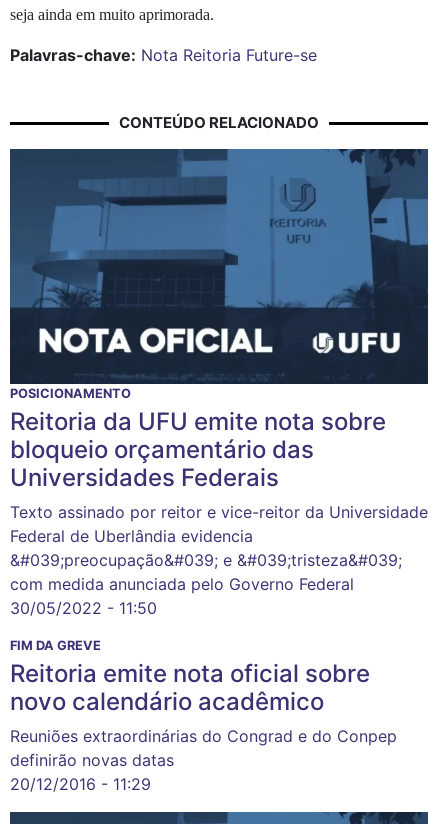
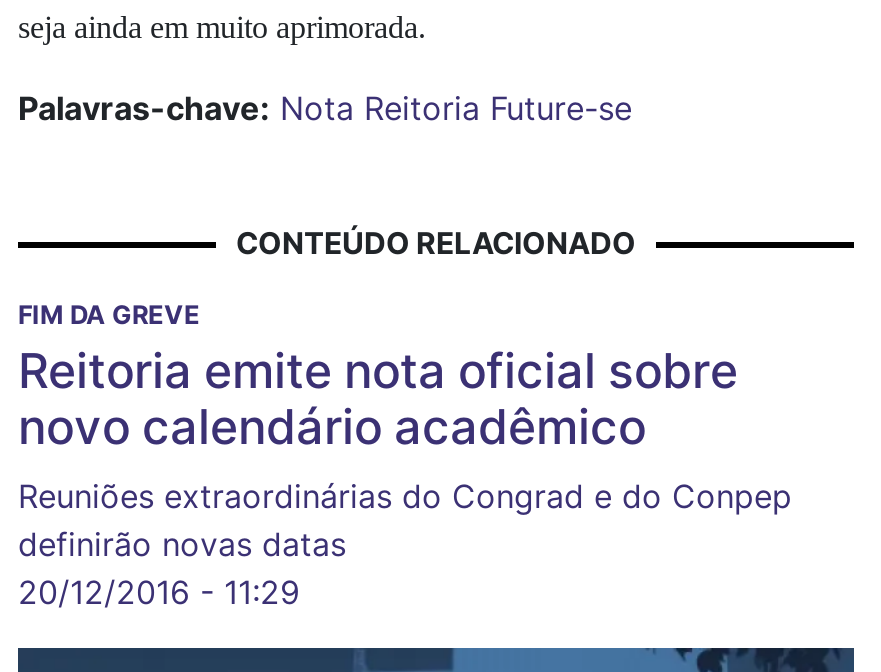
- [image]
- POSICIONAMENTO
- Reitoria da UFU emite nota sobre
- bloqueio orçamentário das
- Universidades Federais
- Texto assinado por reitor e vice-reitor da Universidade
- Federal de Uberlândia evidencia
- &#039;preocupação&#039; e &#039;tristeza&#039;
- com medida anunciada pelo Governo Federal
- 30/05/2022 - 11:50
